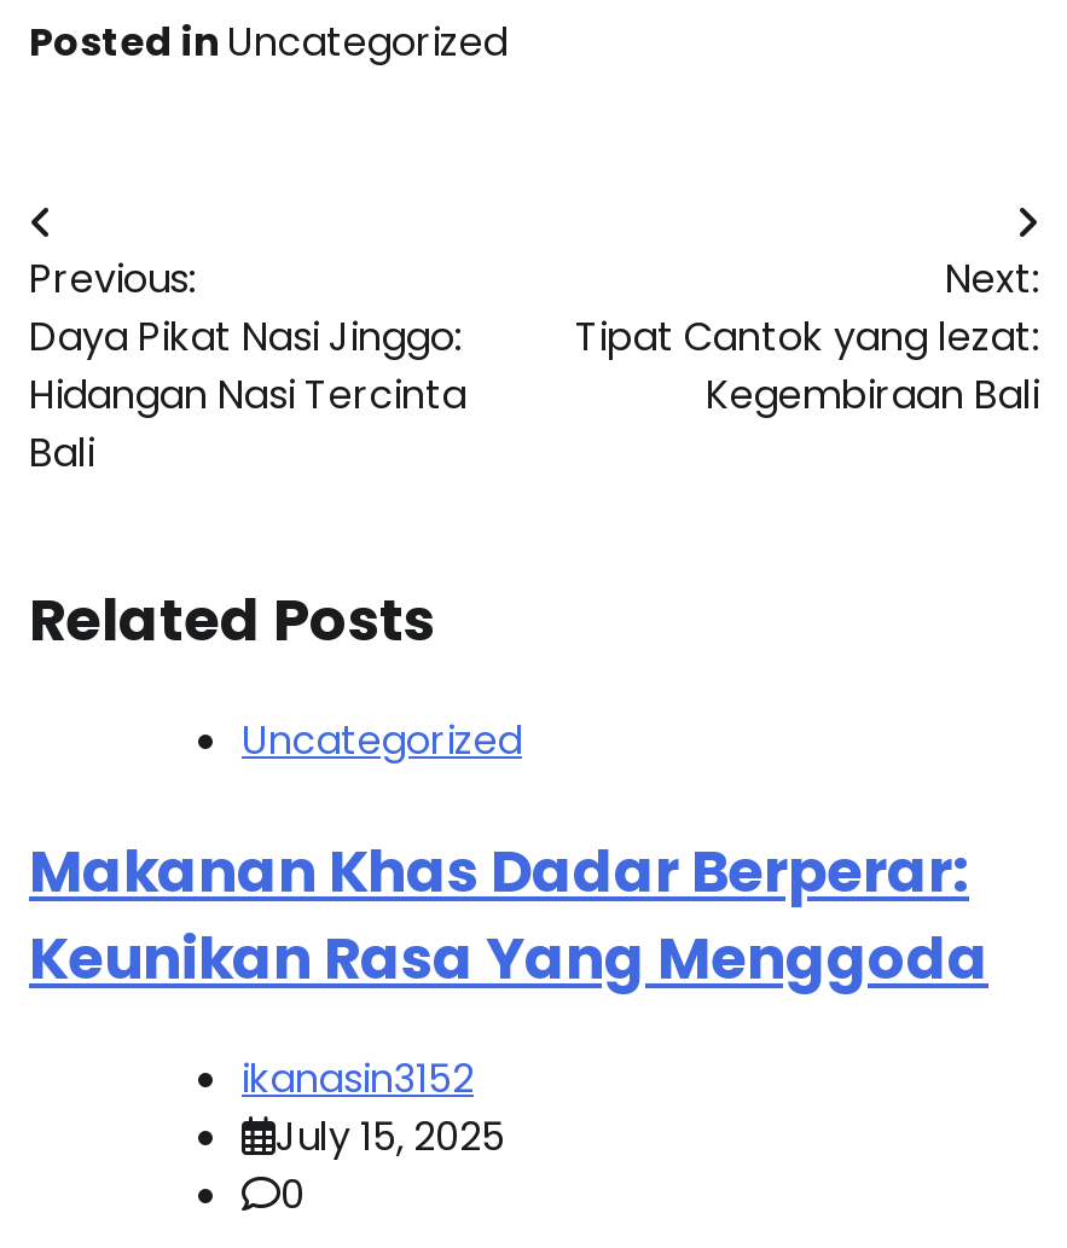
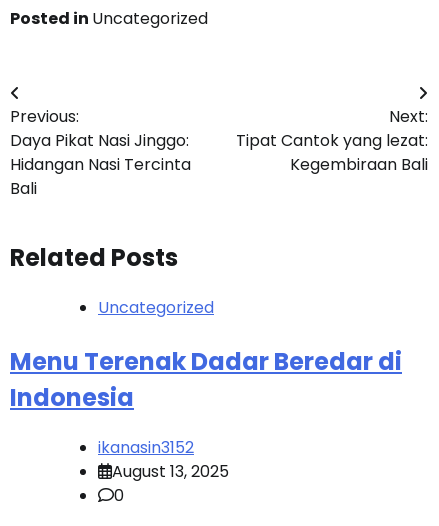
- Makanan Khas Dadar Berperar:
- Keunikan Rasa Yang Menggoda
+ Menu Terenak Dadar Beredar di
+ Indonesia

- July 15, 2025
+ August 13, 2025
